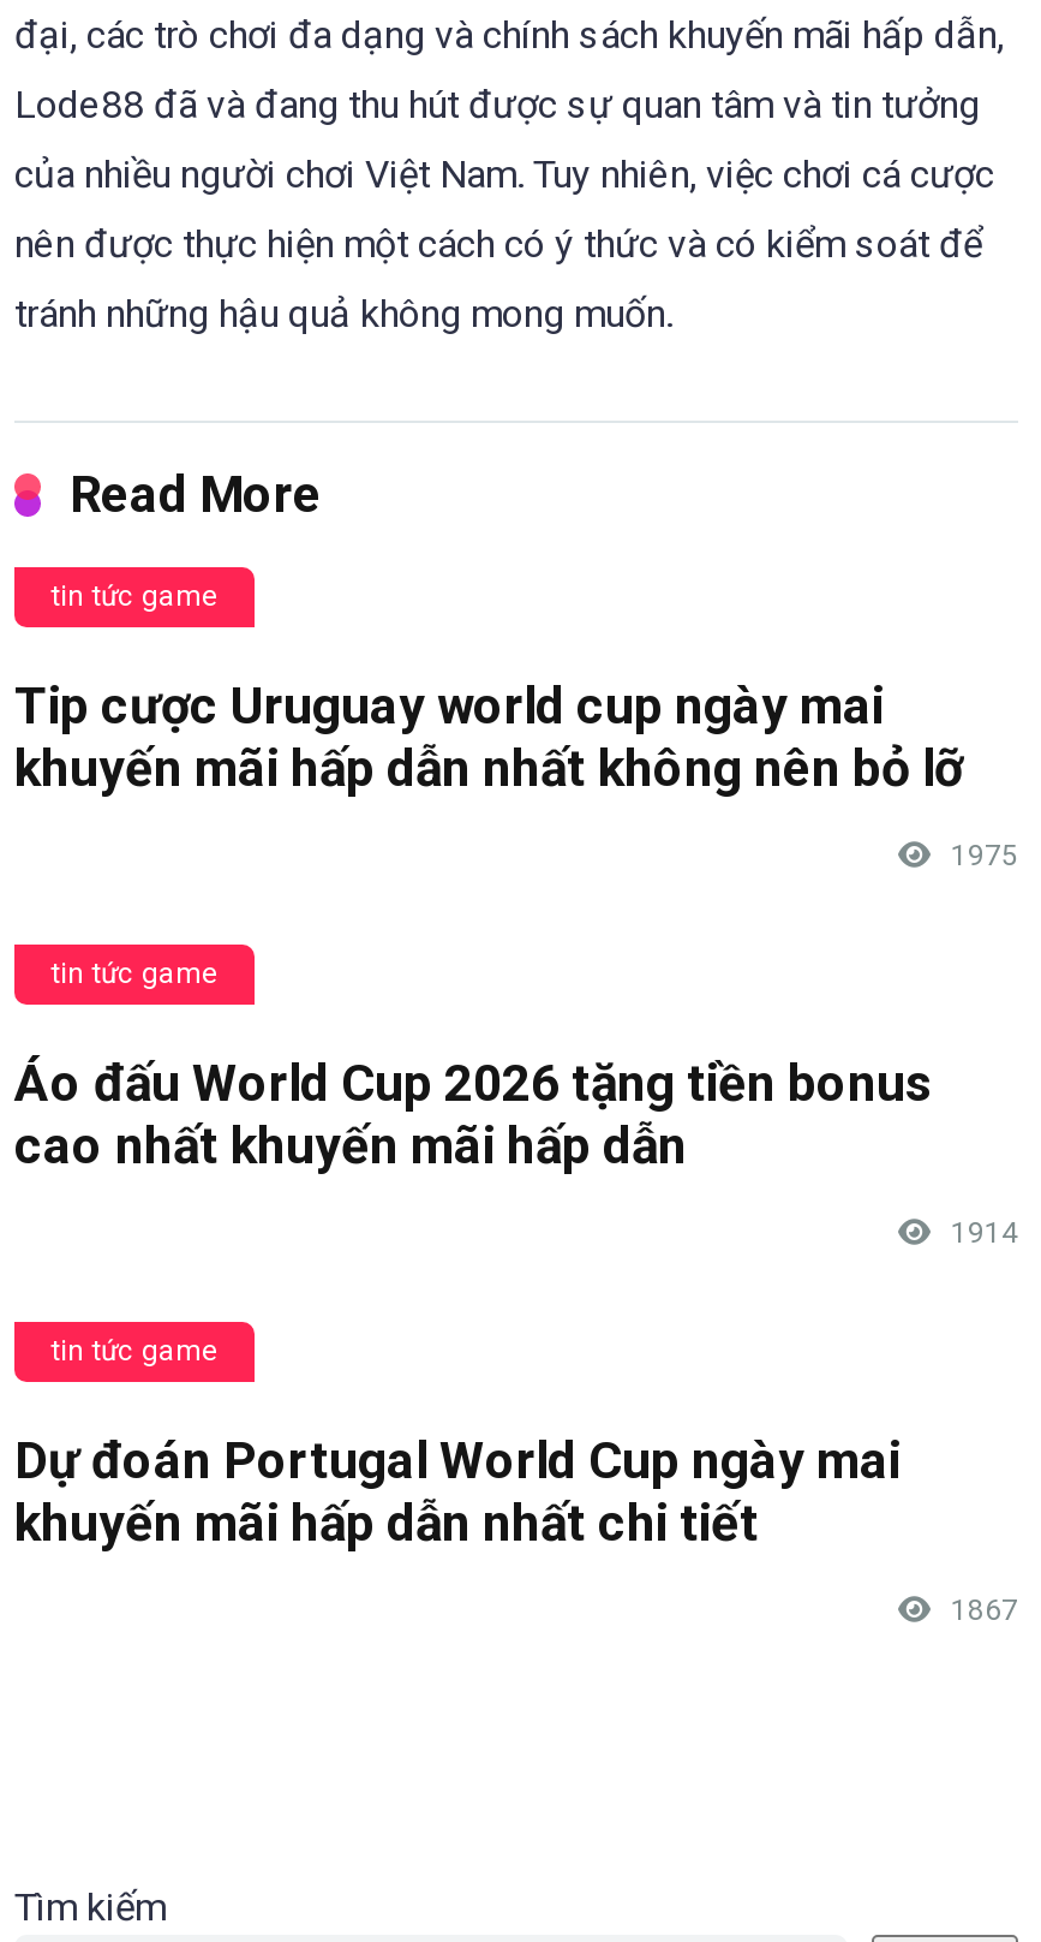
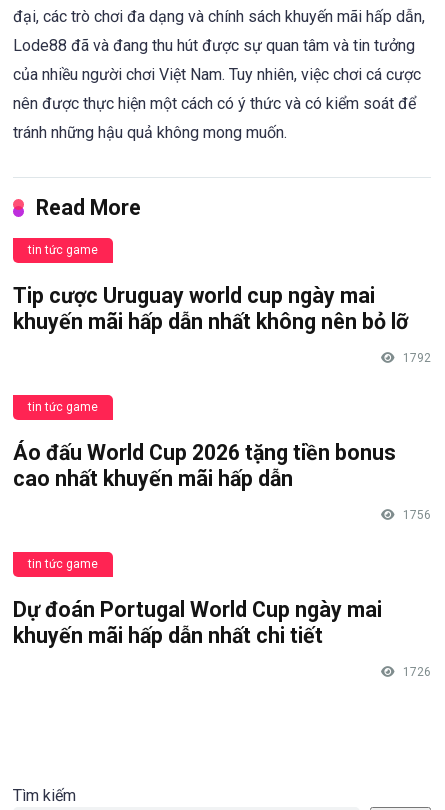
- 1975
+ 1792

- 1914
+ 1756

- 1867
+ 1726
